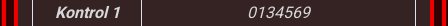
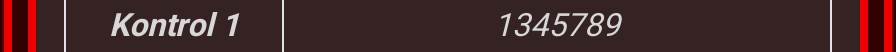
- 0134569
+ 1345789
